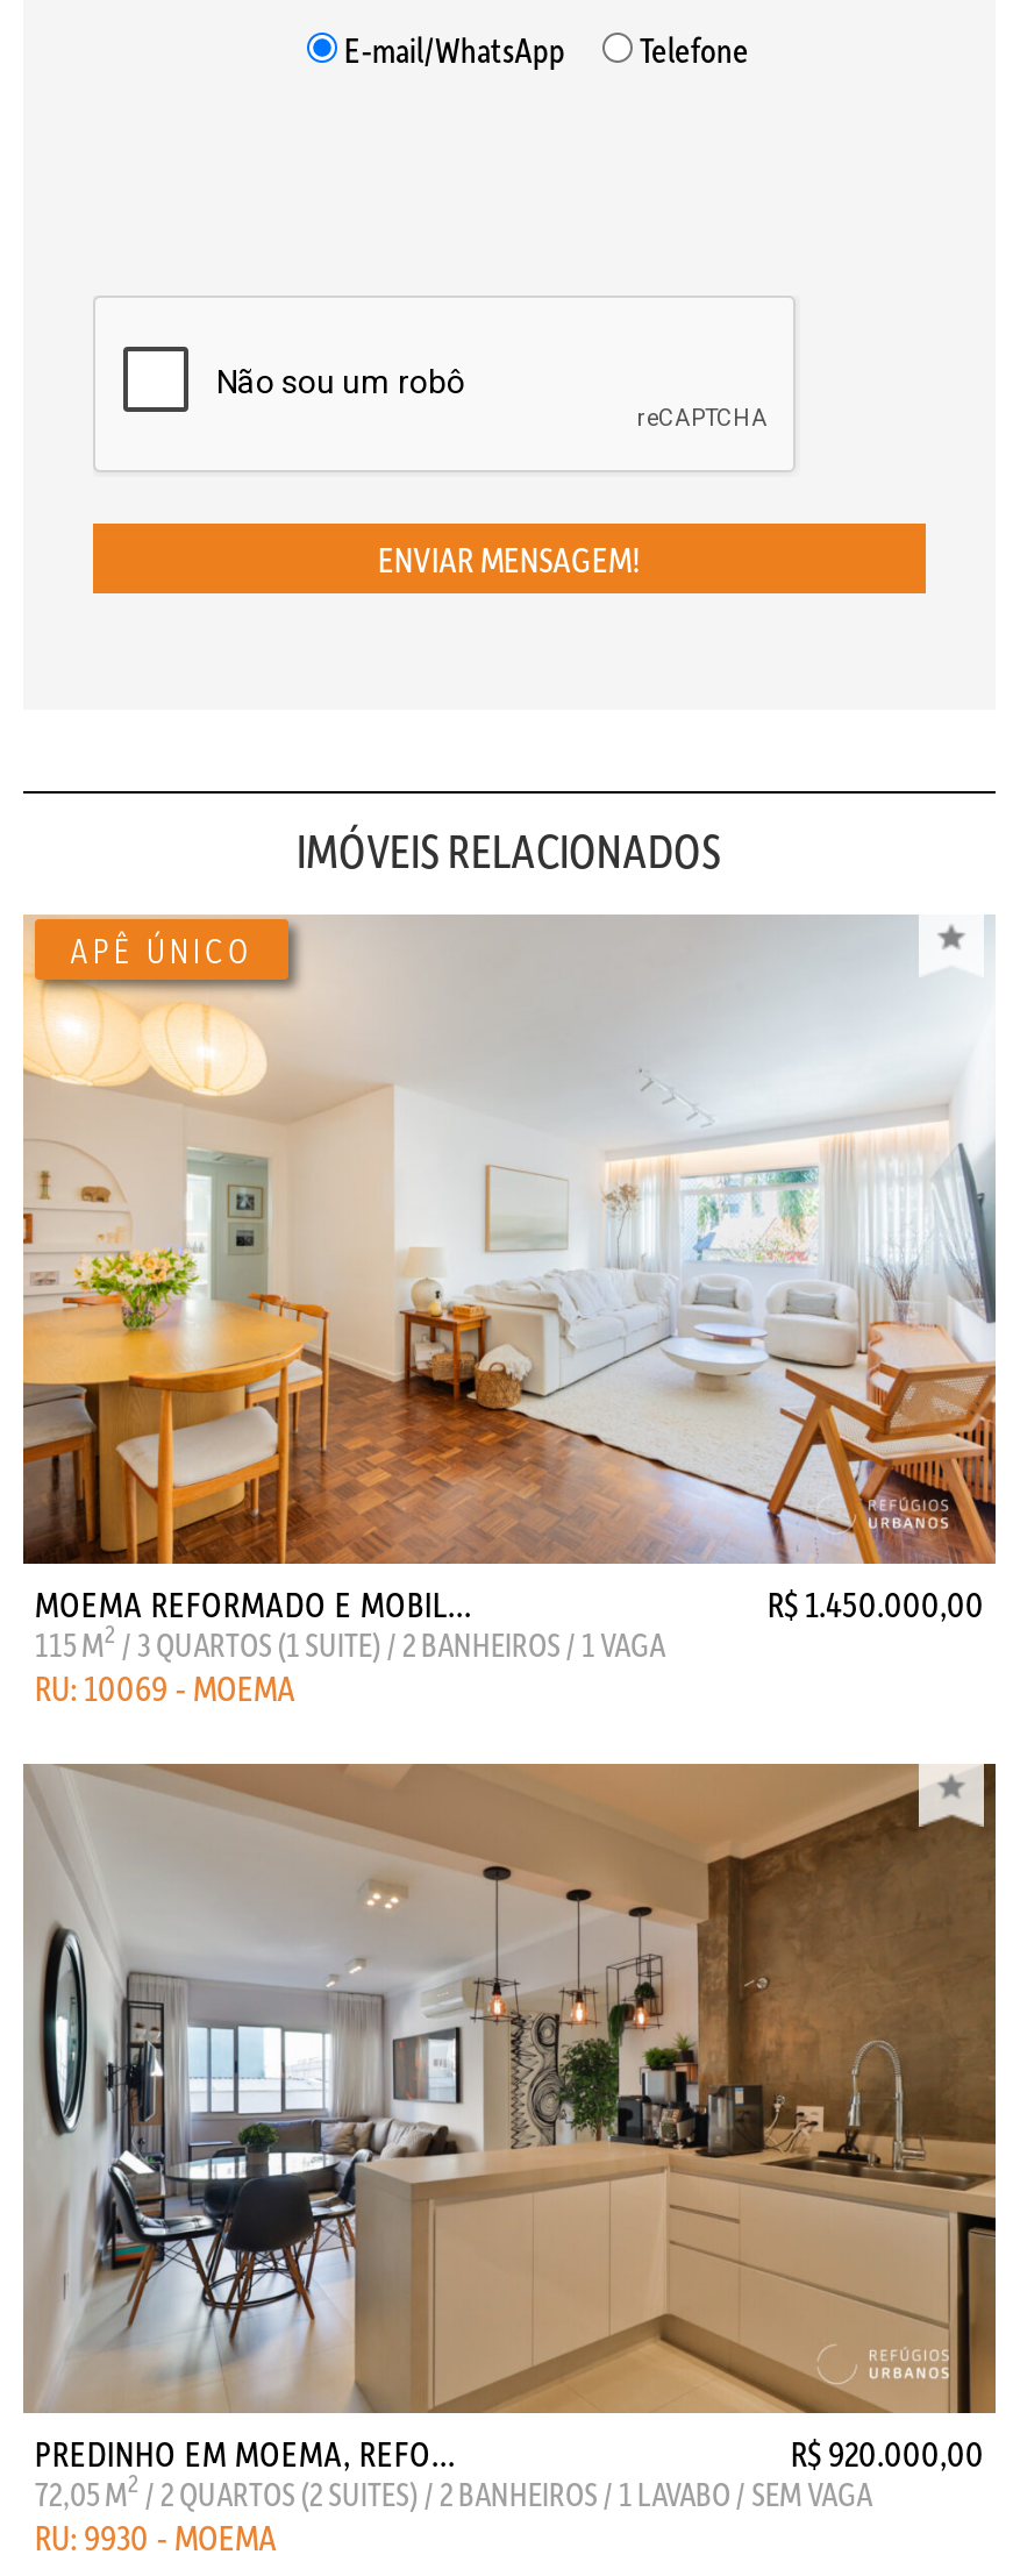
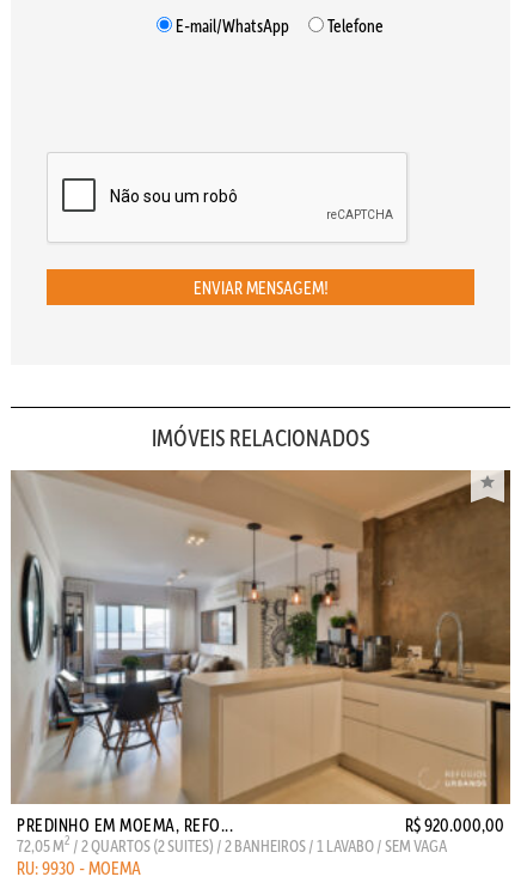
- [image]
- MOEMA REFORMADO E MOBIL...
- R$ 1.450.000,00
- 115 M2/ 3 QUARTOS (1 SUITE) / 2 BANHEIROS / 1 VAGA
- RU: 10069 - MOEMA
